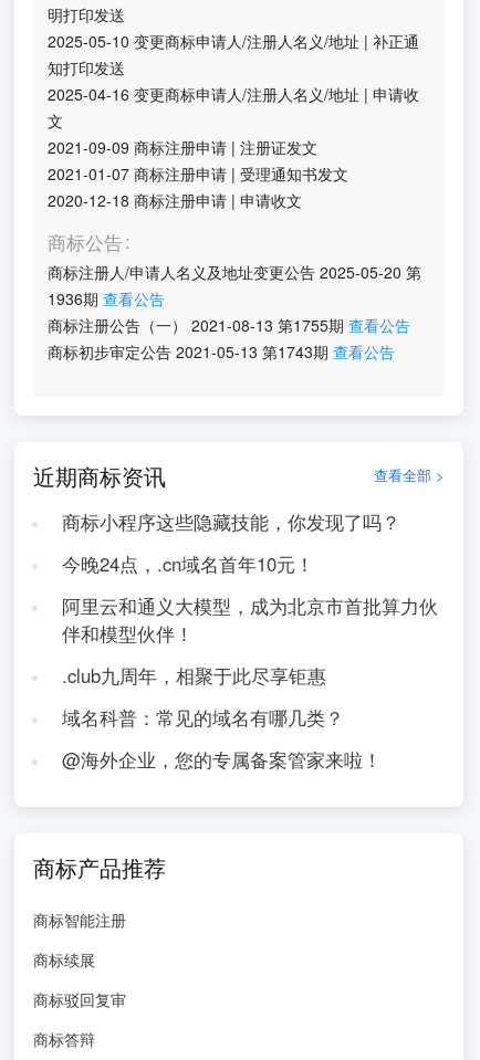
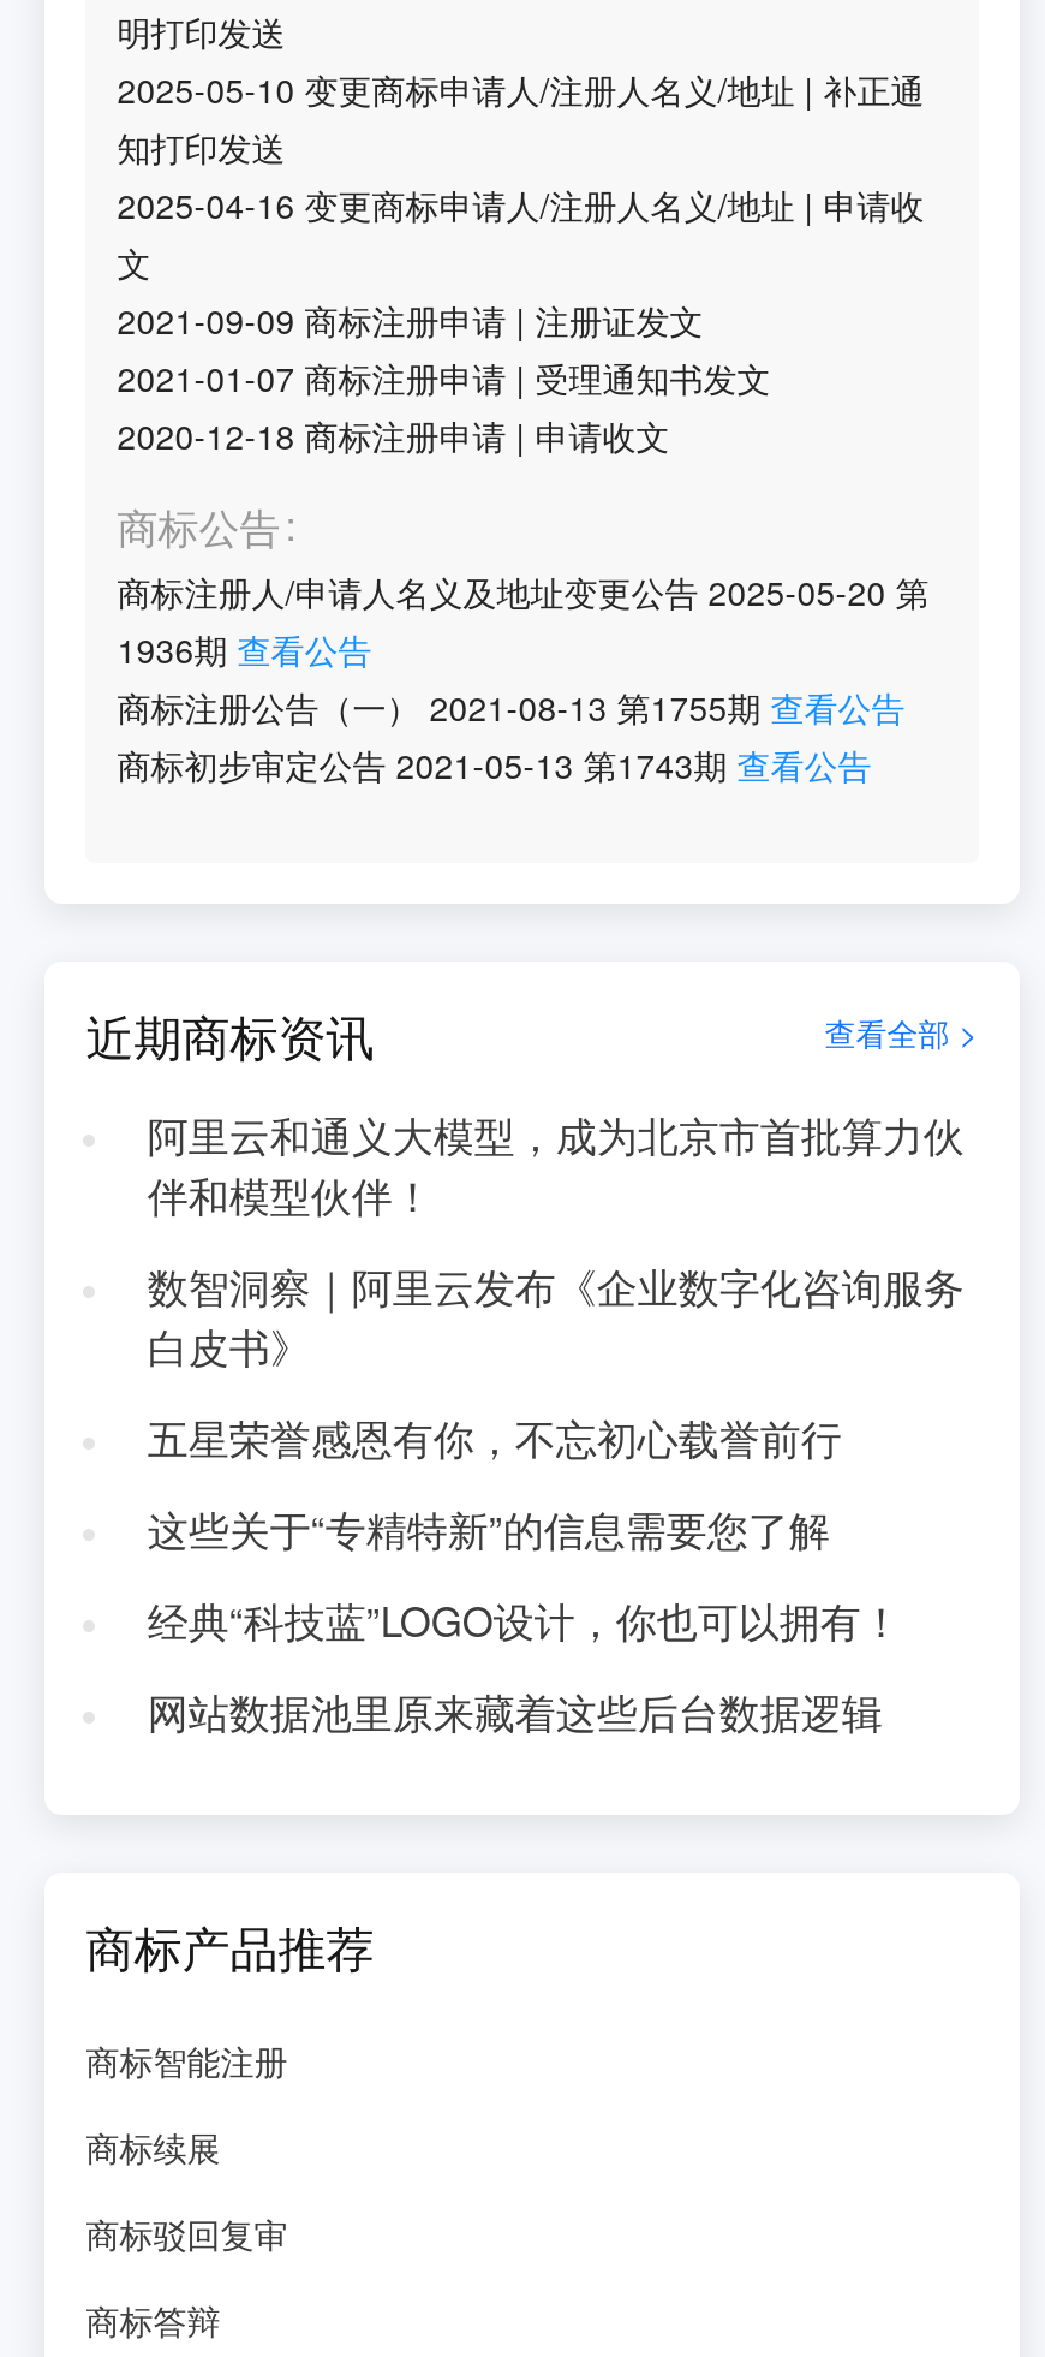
- 商标小程序这些隐藏技能，你发现了吗？
- 今晚24点，.cn域名首年10元！

moved up: 阿里云和通义大模型，成为北京市首批算力伙 | 伴和模型伙伴！

- .club九周年，相聚于此尽享钜惠
- 域名科普：常见的域名有哪几类？
- @海外企业，您的专属备案管家来啦！
+ 数智洞察｜阿里云发布《企业数字化咨询服务
+ 白皮书》
+ 五星荣誉感恩有你，不忘初心载誉前行
+ 这些关于“专精特新”的信息需要您了解
+ 经典“科技蓝”LOGO设计，你也可以拥有！
+ 网站数据池里原来藏着这些后台数据逻辑
